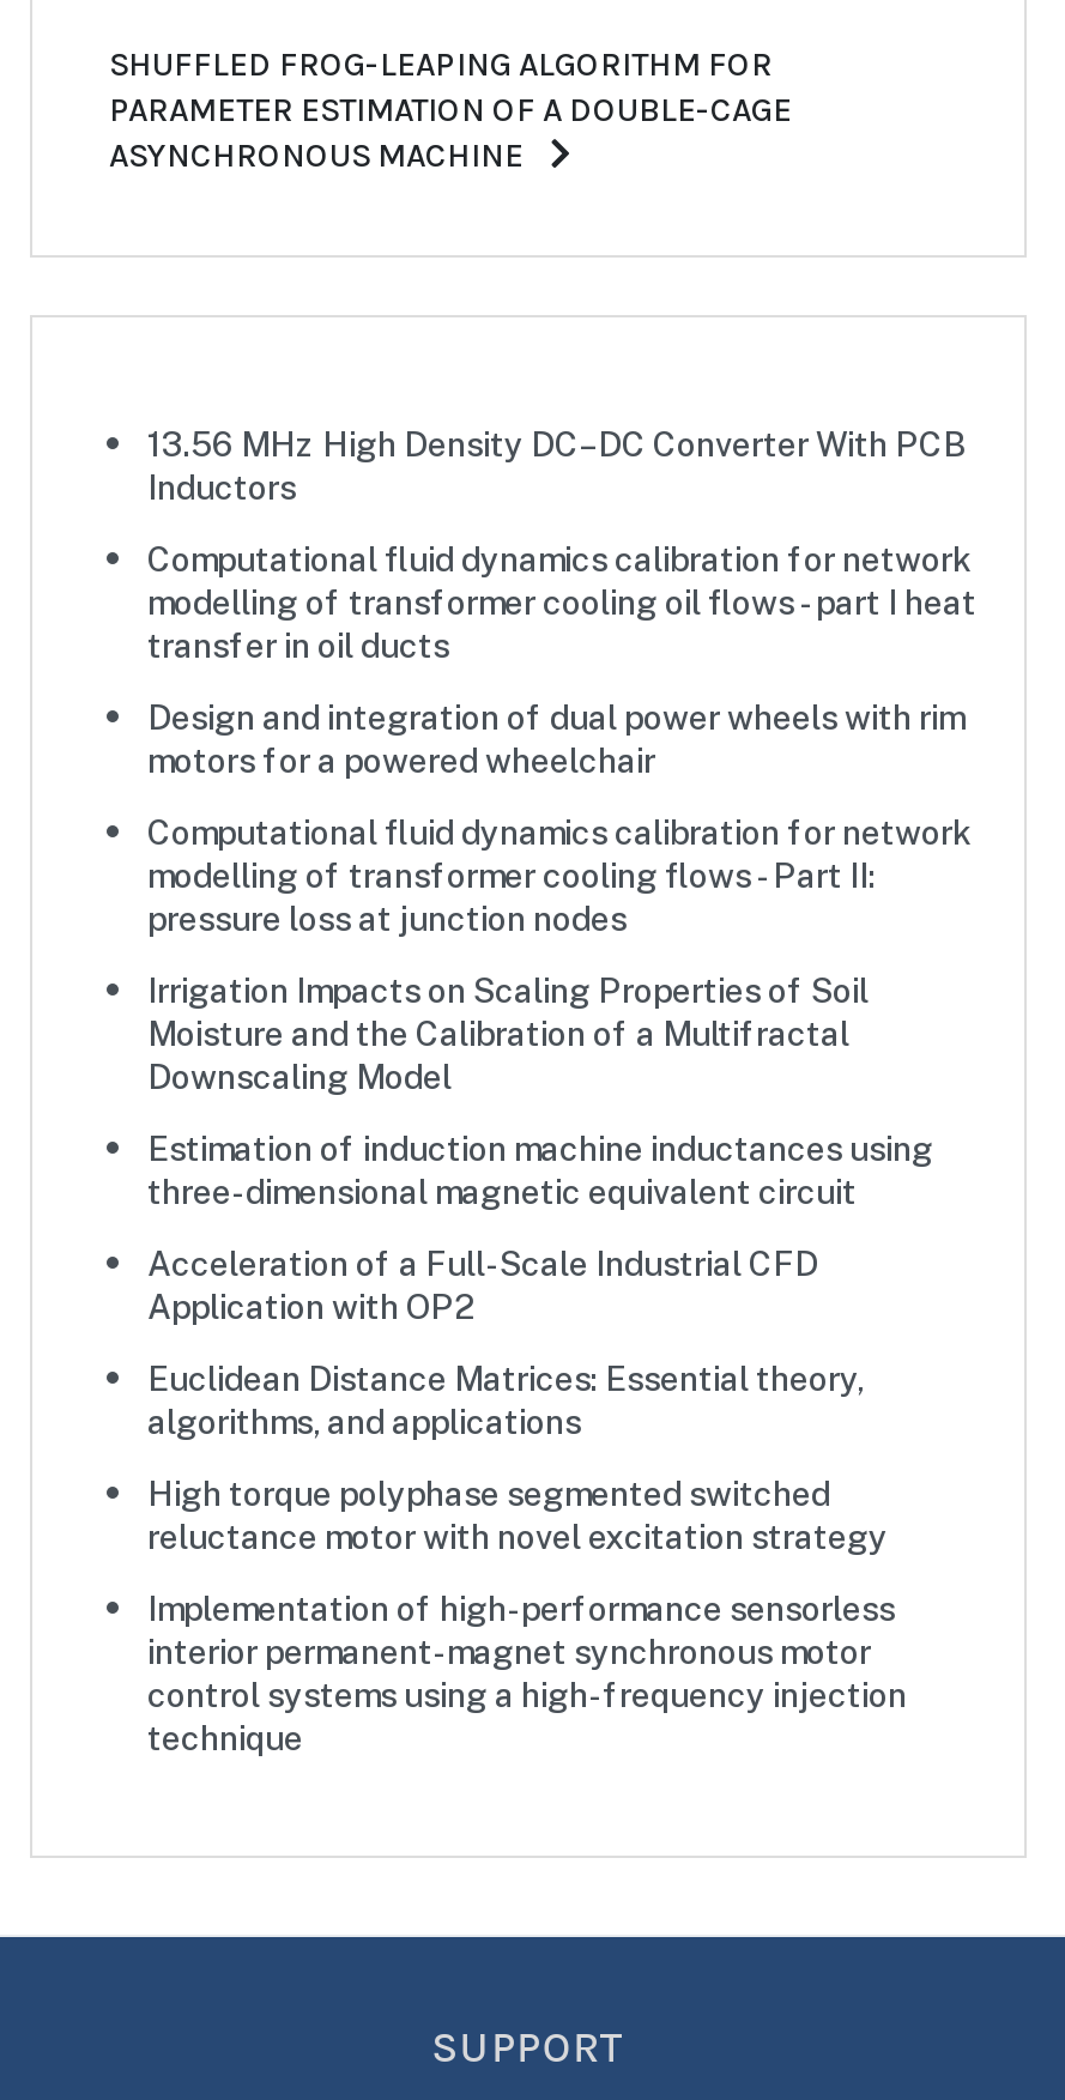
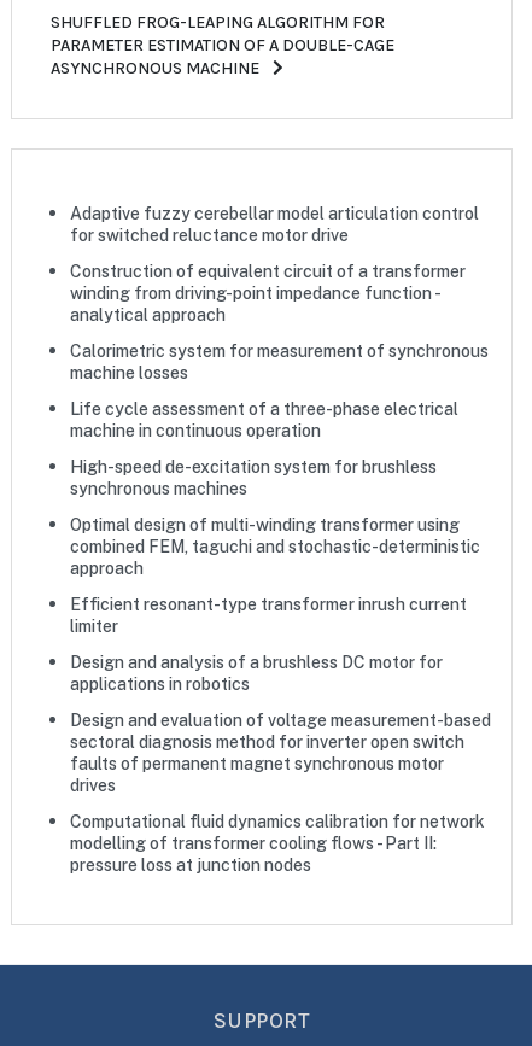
- 13.56 MHz High Density DC–DC Converter With PCB
- Inductors
- Computational fluid dynamics calibration for network
- modelling of transformer cooling oil flows - part I heat
- transfer in oil ducts
- Design and integration of dual power wheels with rim
- motors for a powered wheelchair
+ Adaptive fuzzy cerebellar model articulation control
+ for switched reluctance motor drive
+ Construction of equivalent circuit of a transformer
+ winding from driving-point impedance function -
+ analytical approach
+ Calorimetric system for measurement of synchronous
+ machine losses
+ Life cycle assessment of a three-phase electrical
+ machine in continuous operation
+ High-speed de-excitation system for brushless
+ synchronous machines
+ Optimal design of multi-winding transformer using
+ combined FEM, taguchi and stochastic-deterministic
+ approach
+ Efficient resonant-type transformer inrush current
+ limiter
+ Design and analysis of a brushless DC motor for
+ applications in robotics
+ Design and evaluation of voltage measurement-based
+ sectoral diagnosis method for inverter open switch
+ faults of permanent magnet synchronous motor
+ drives

moved down: Computational fluid dynamics calibration for network | modelling of transformer cooling flows - Part II: | pressure loss at junction nodes

- Irrigation Impacts on Scaling Properties of Soil
- Moisture and the Calibration of a Multifractal
- Downscaling Model
- Estimation of induction machine inductances using
- three-dimensional magnetic equivalent circuit
- Acceleration of a Full-Scale Industrial CFD
- Application with OP2
- Euclidean Distance Matrices: Essential theory,
- algorithms, and applications
- High torque polyphase segmented switched
- reluctance motor with novel excitation strategy
- Implementation of high-performance sensorless
- interior permanent-magnet synchronous motor
- control systems using a high-frequency injection
- technique
